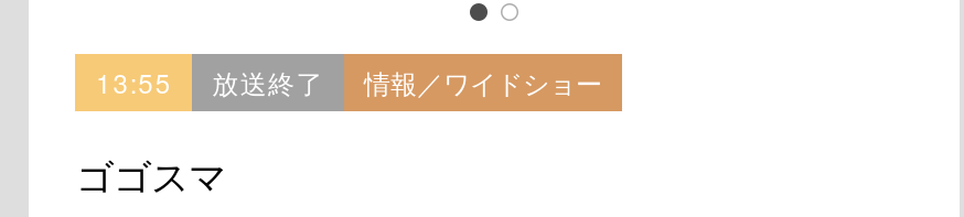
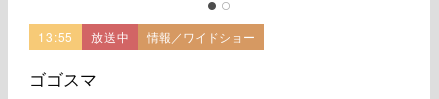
- 放送終了
+ 放送中
